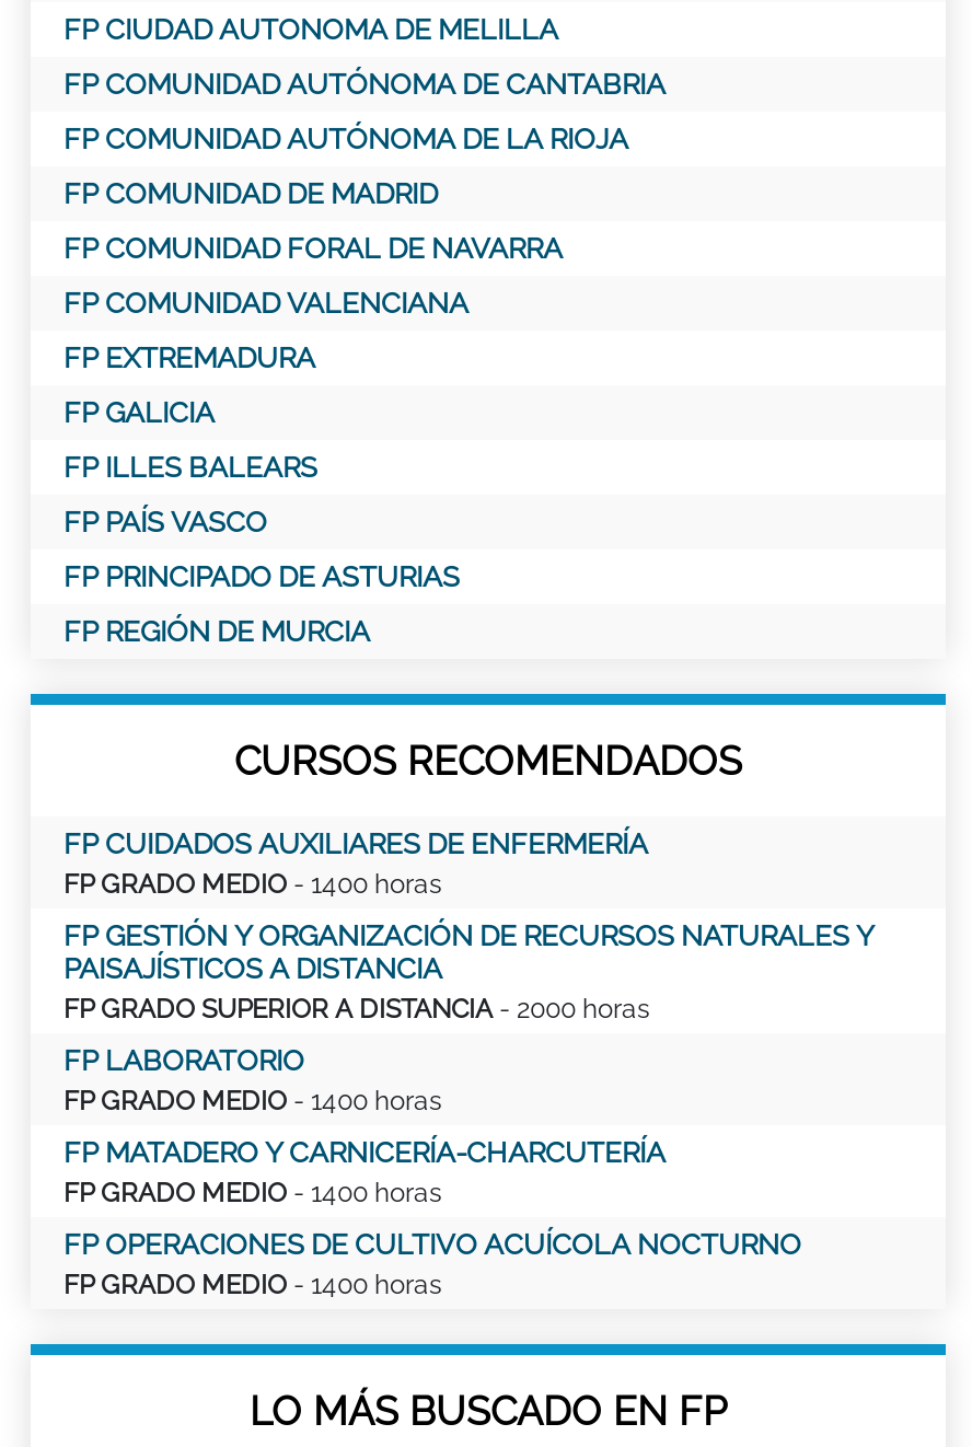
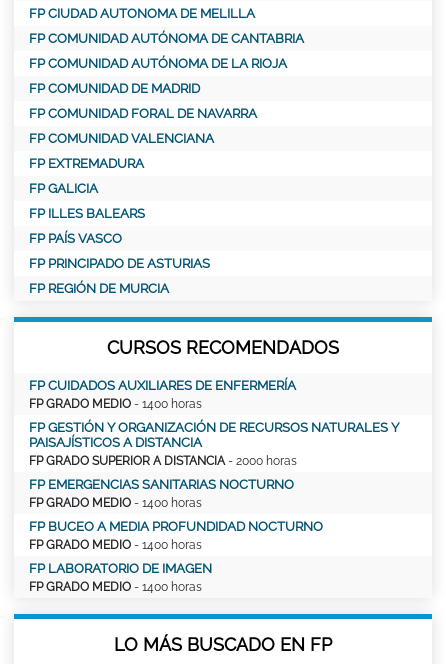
- FP LABORATORIO
+ FP EMERGENCIAS SANITARIAS NOCTURNO

- FP MATADERO Y CARNICERÍA-CHARCUTERÍA
+ FP BUCEO A MEDIA PROFUNDIDAD NOCTURNO

- FP OPERACIONES DE CULTIVO ACUÍCOLA NOCTURNO
+ FP LABORATORIO DE IMAGEN
